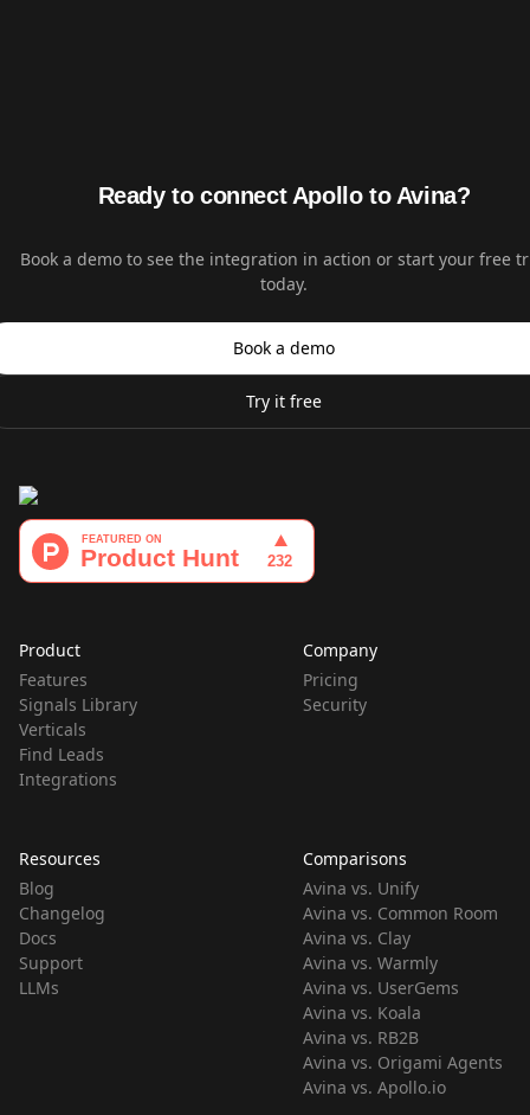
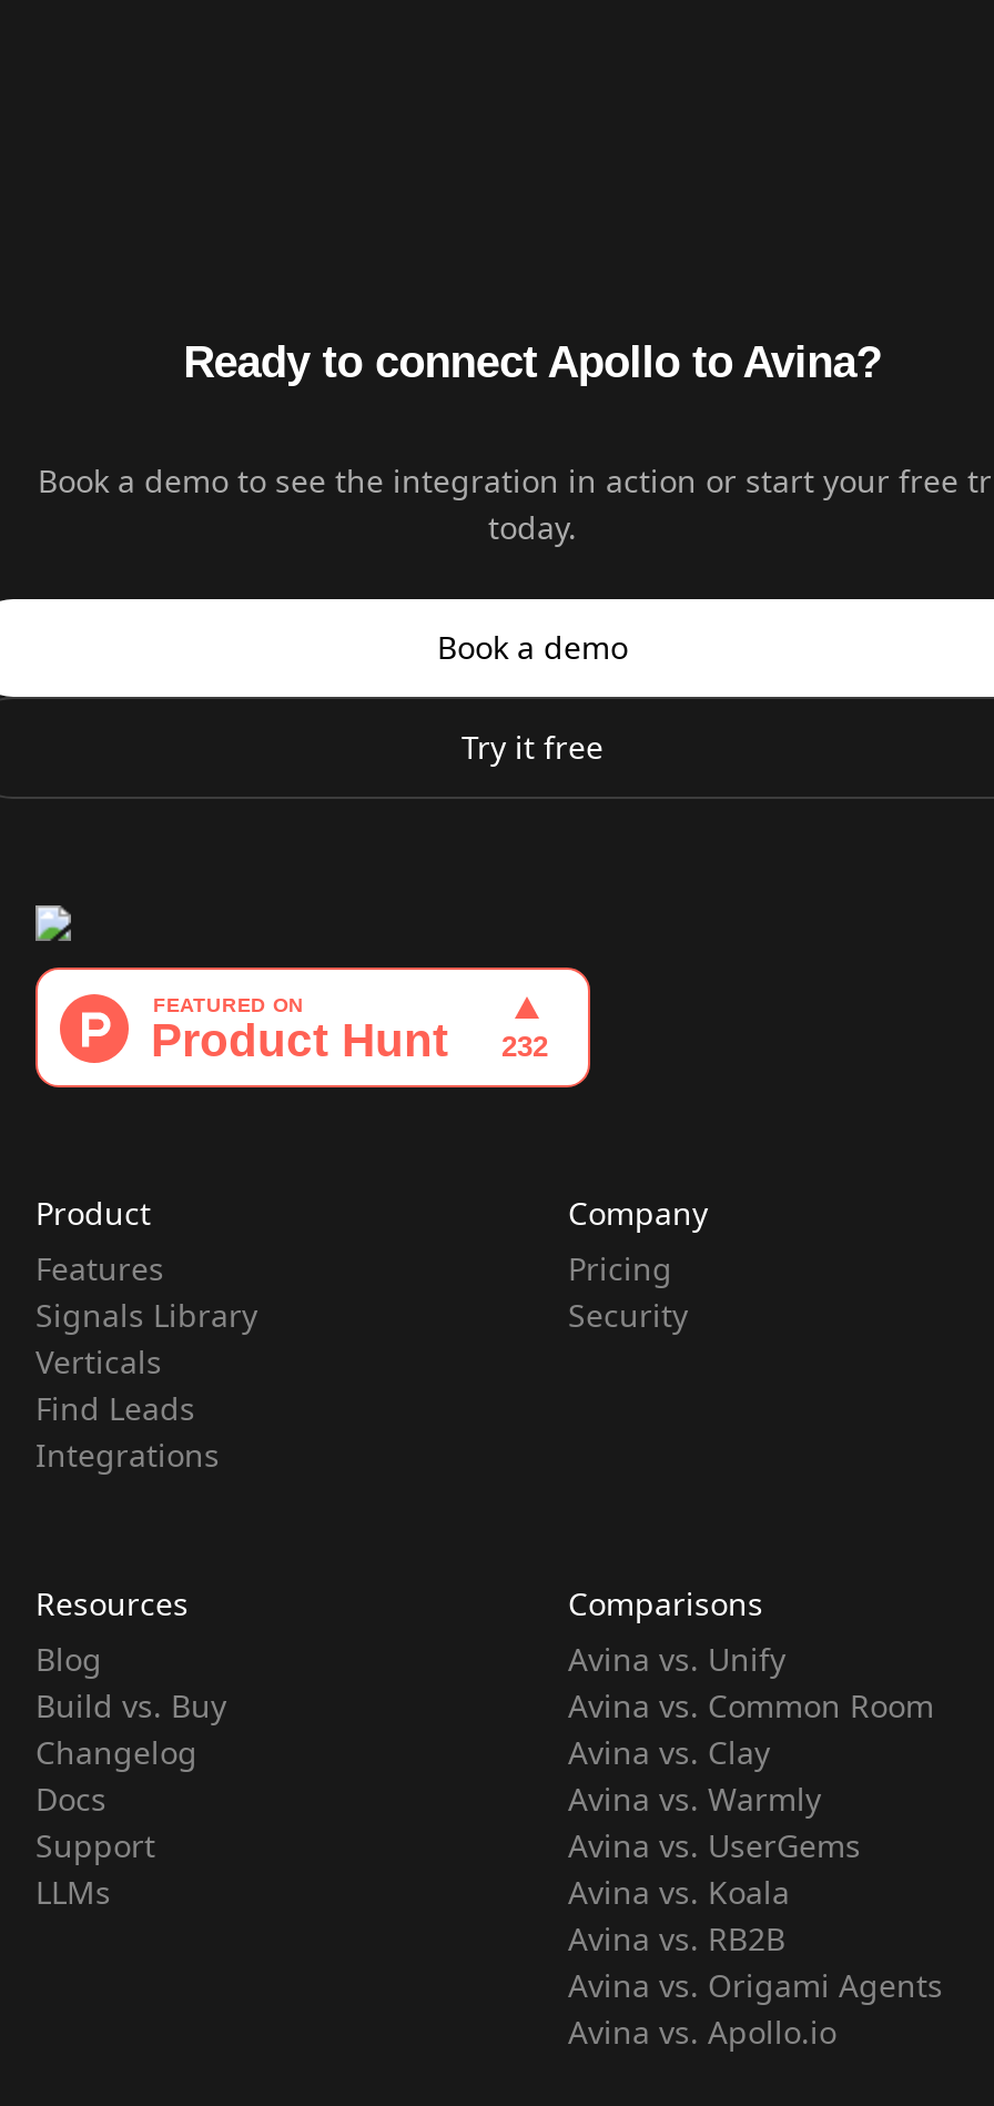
moved down: Changelog | Docs | Support | LLMs

+ Build vs. Buy
